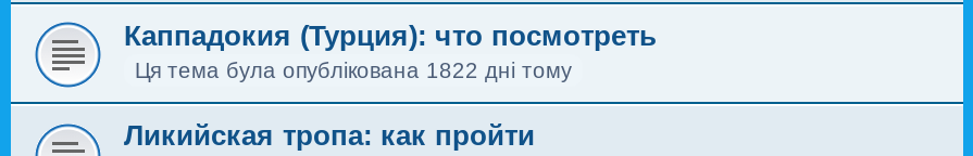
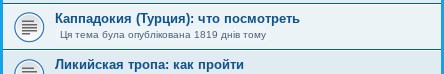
- Ця тема була опублікована 1822 дні тому
+ Ця тема була опублікована 1819 днів тому
